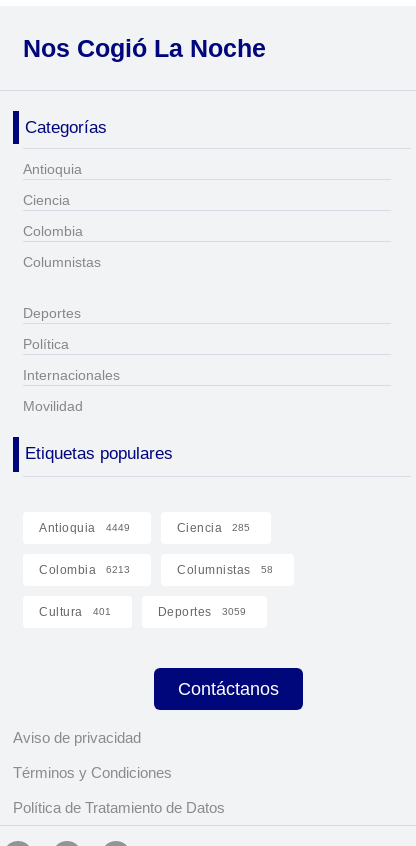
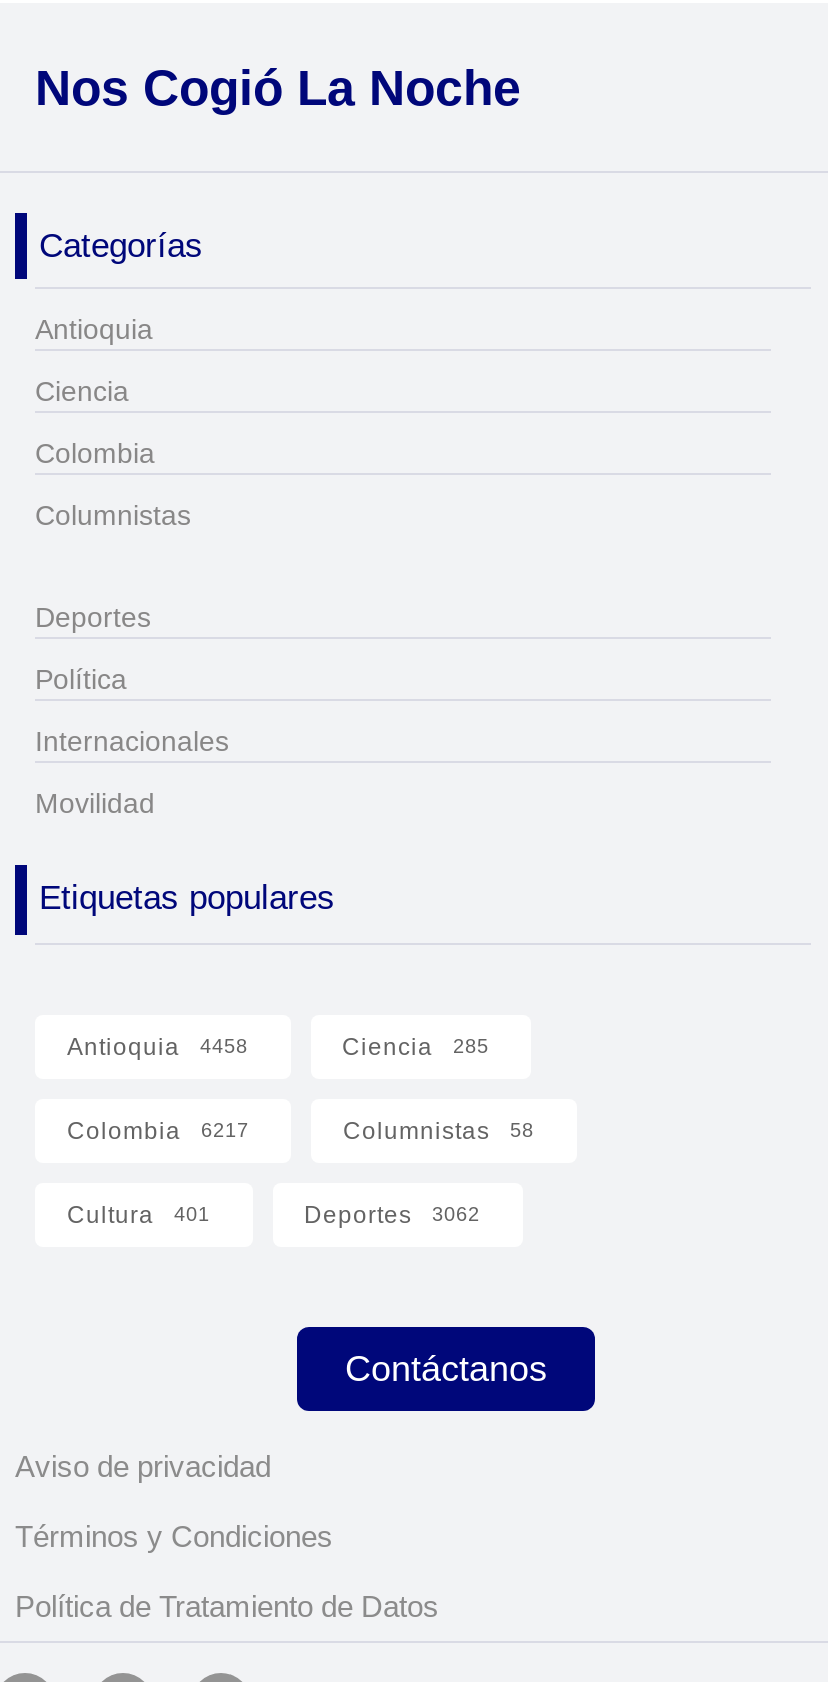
- Antioquia 4449
+ Antioquia 4458

- Colombia 6213
+ Colombia 6217

- Deportes 3059
+ Deportes 3062
